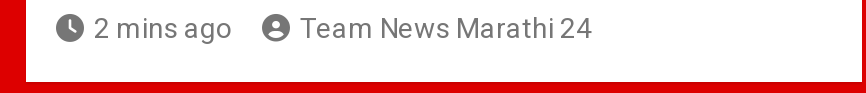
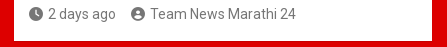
- 2 mins ago
+ 2 days ago
